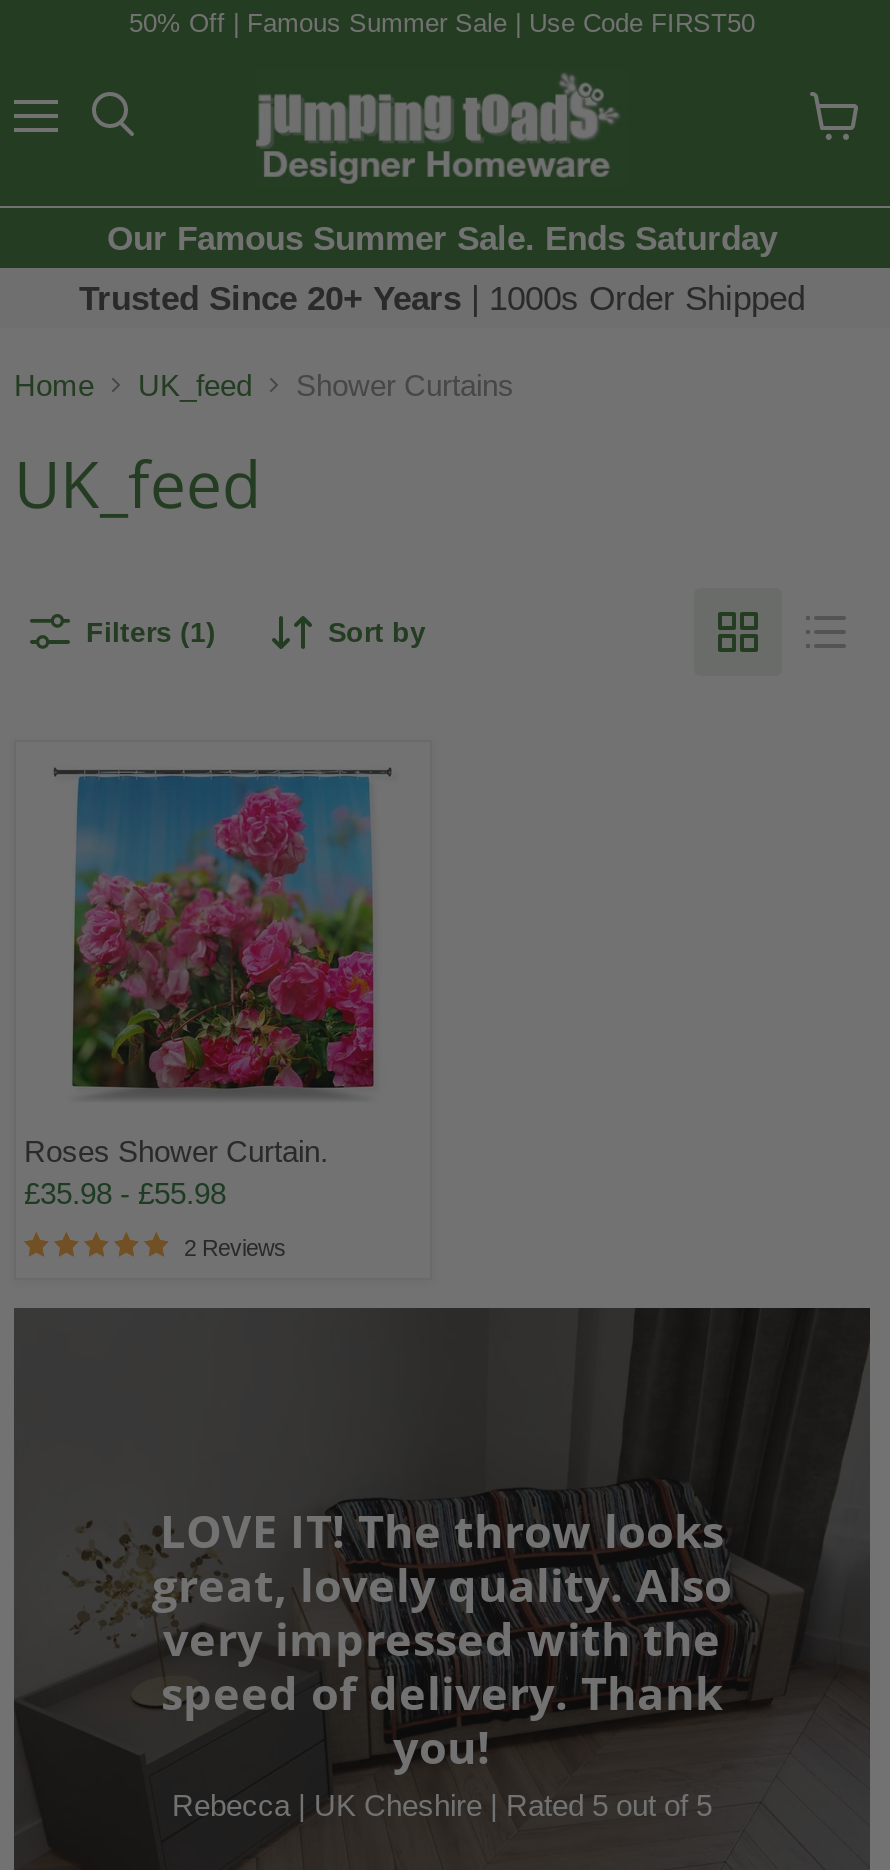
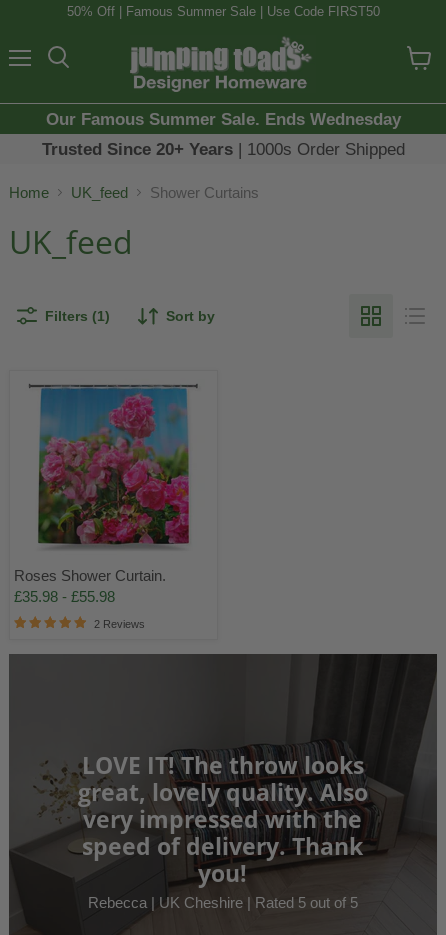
- Our Famous Summer Sale. Ends Saturday
+ Our Famous Summer Sale. Ends Wednesday
